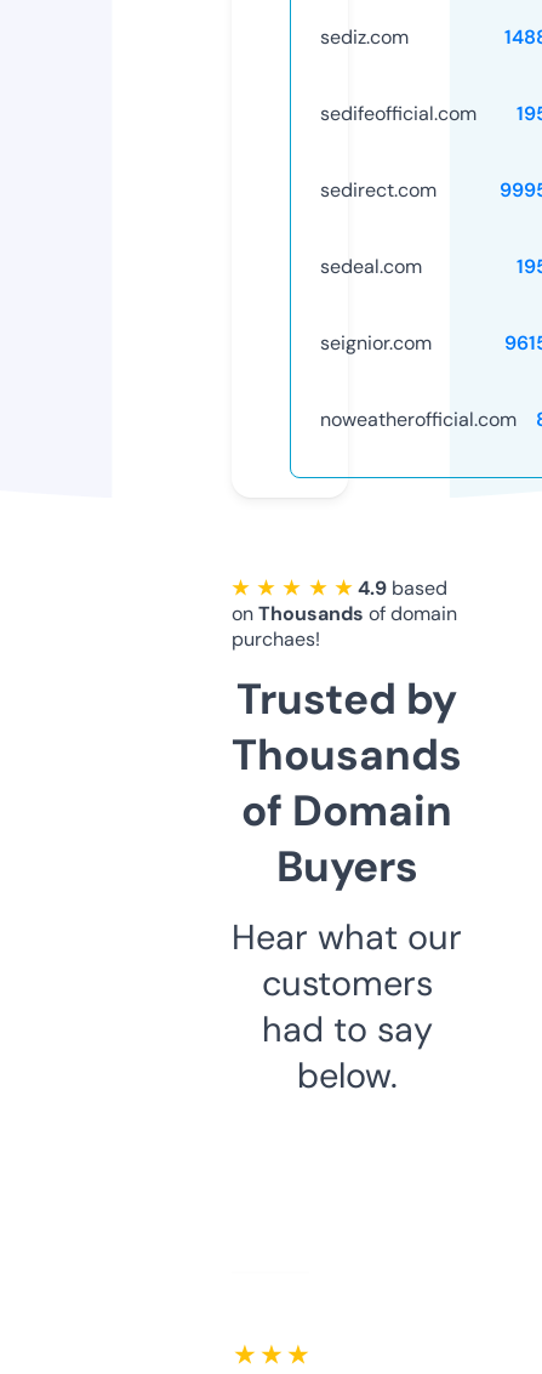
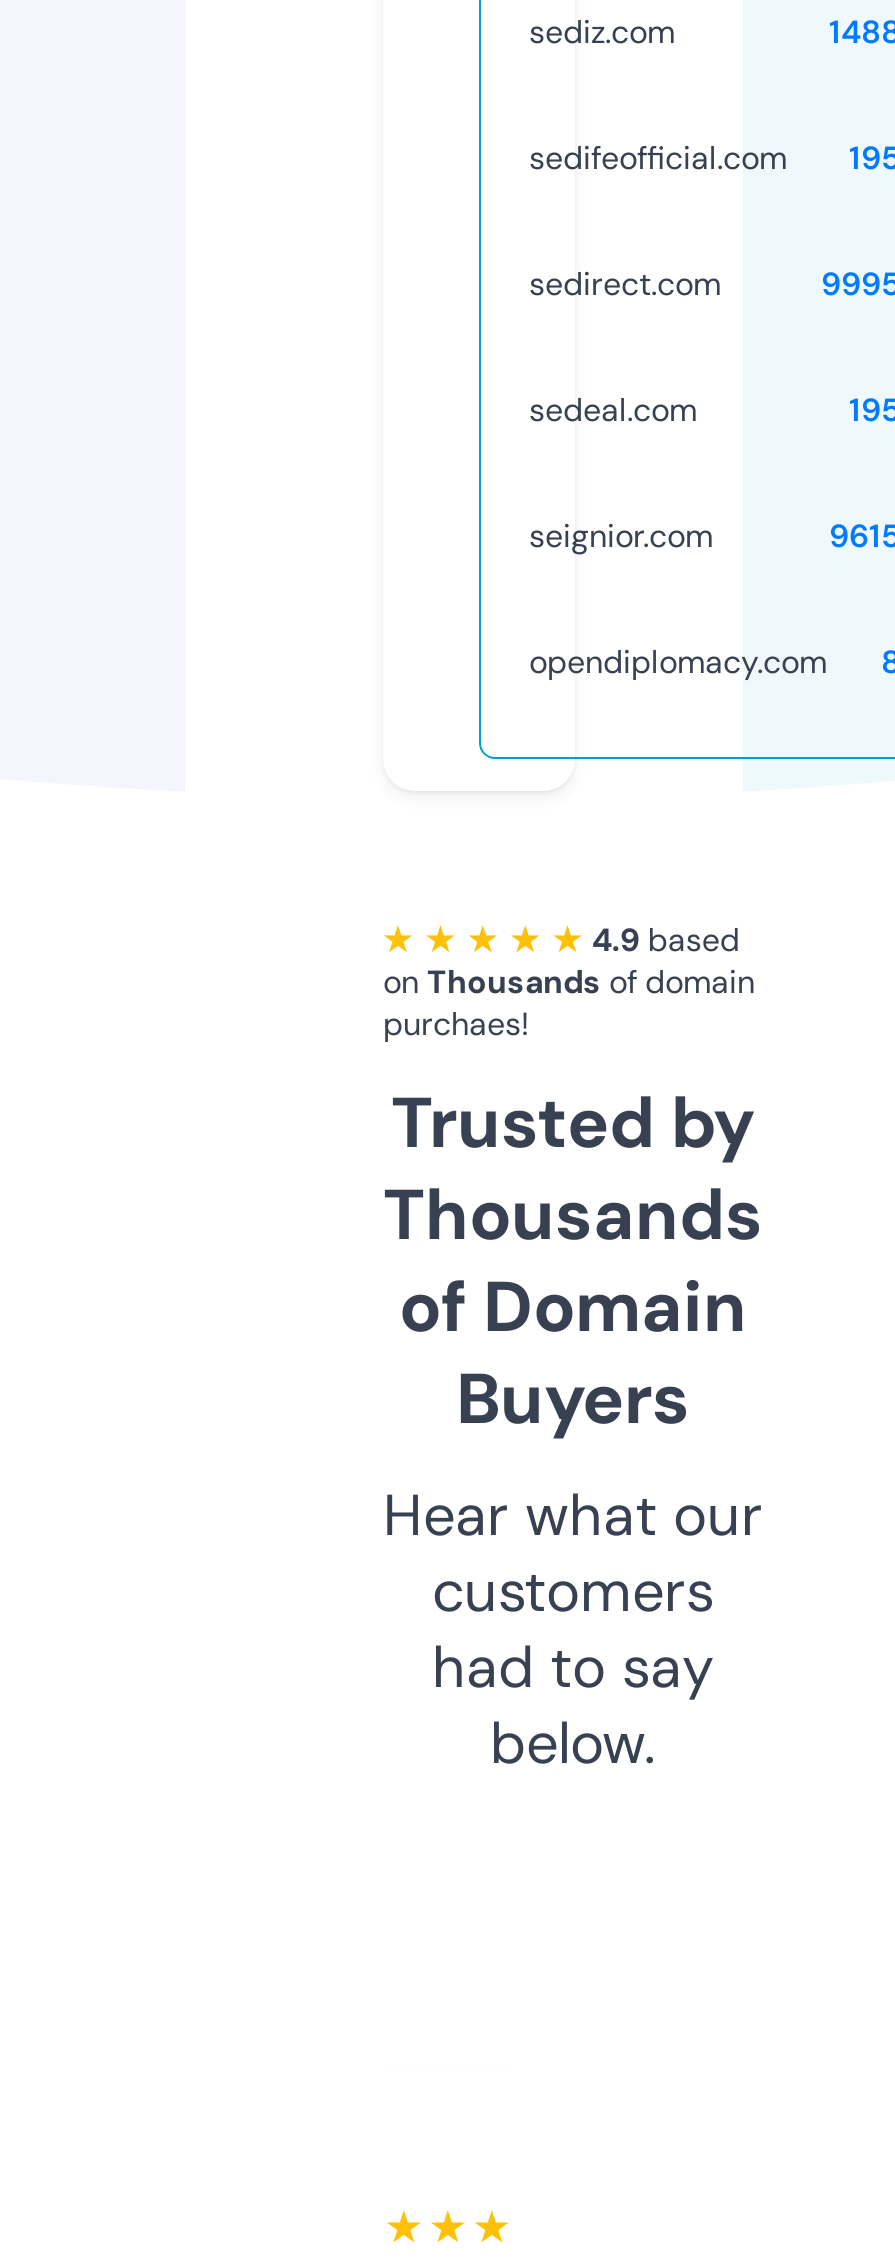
- noweatherofficial.com
+ opendiplomacy.com
